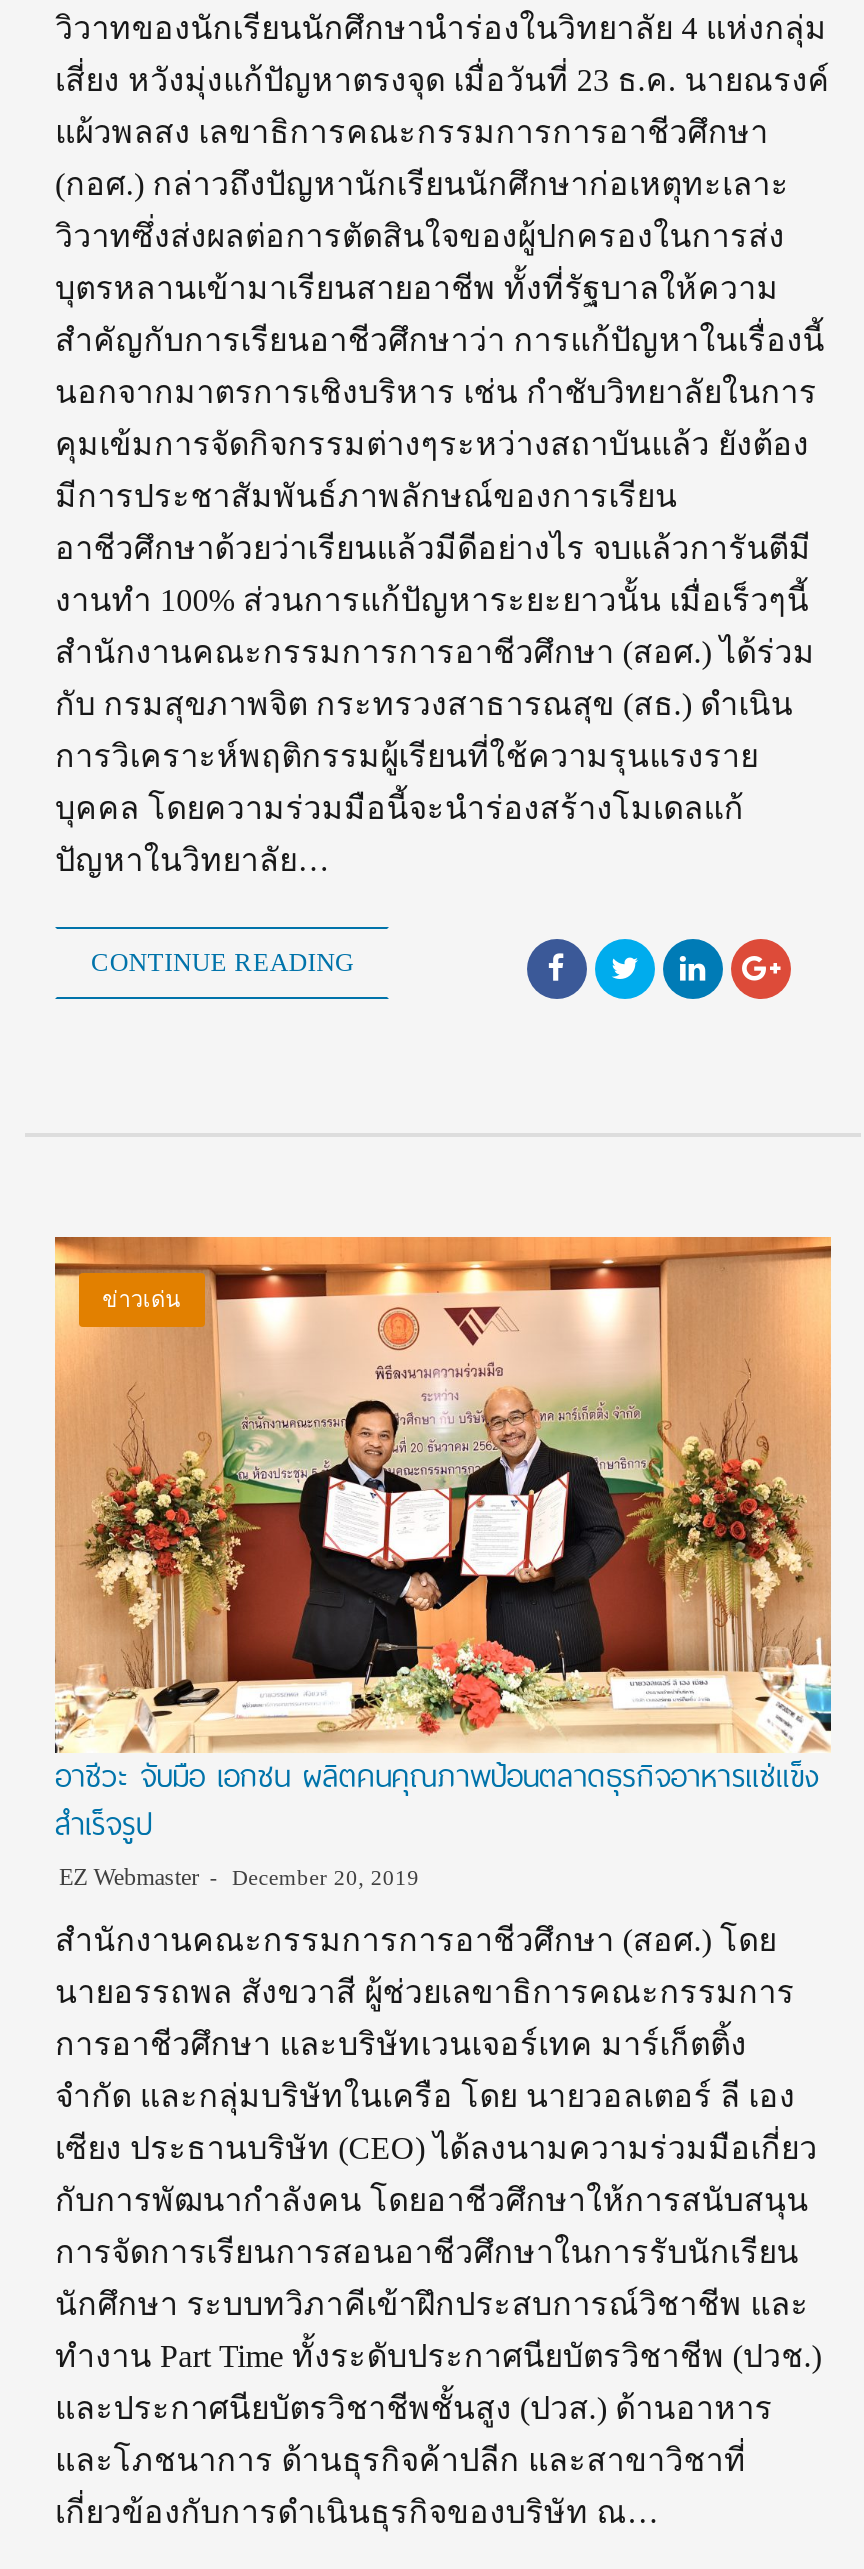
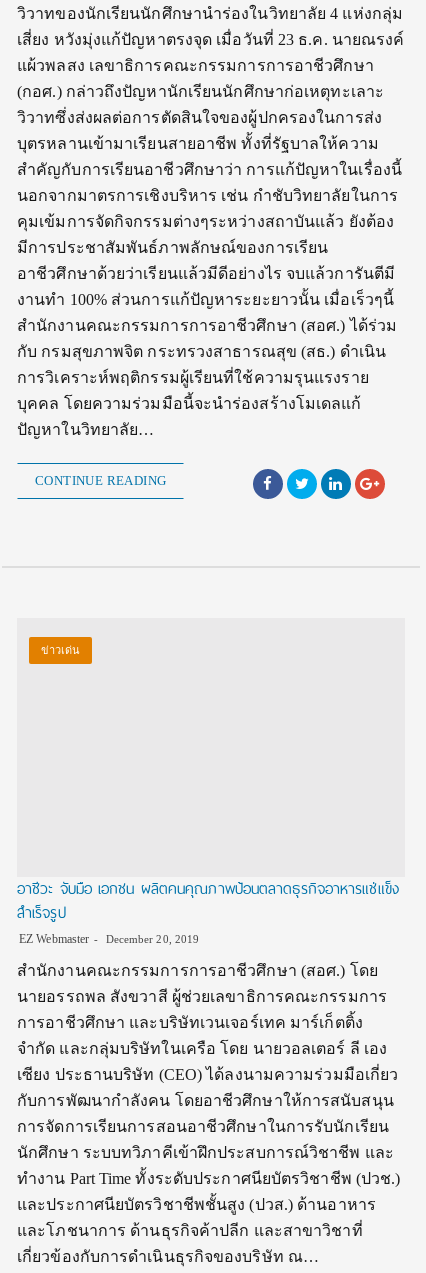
- [image]
